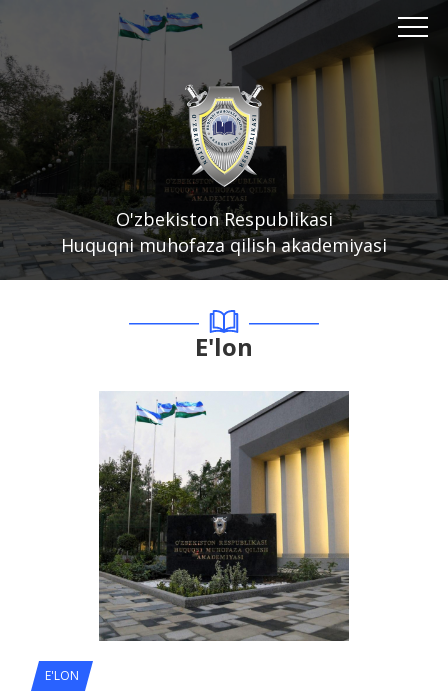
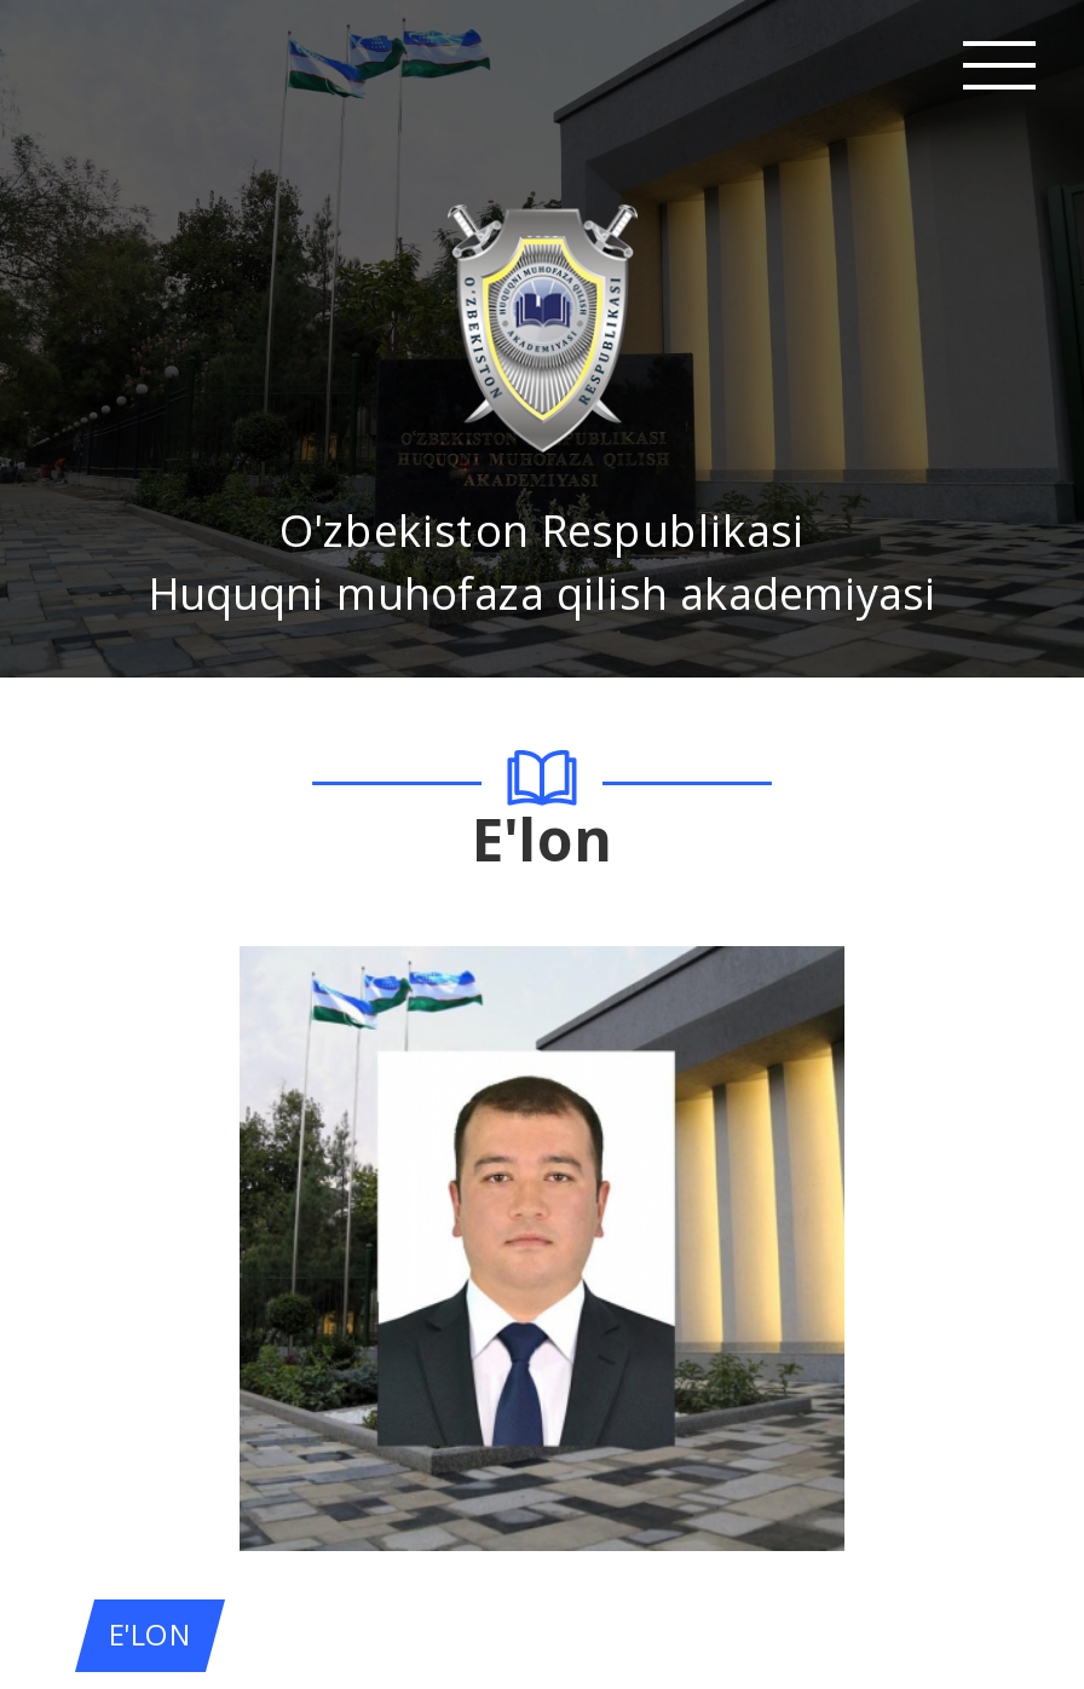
- [image]
+ [image]
